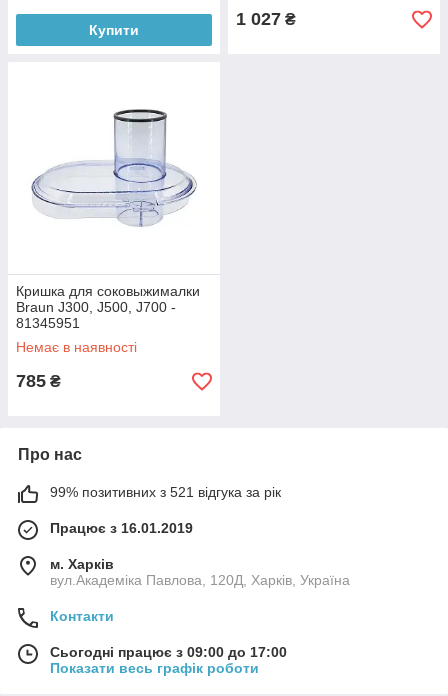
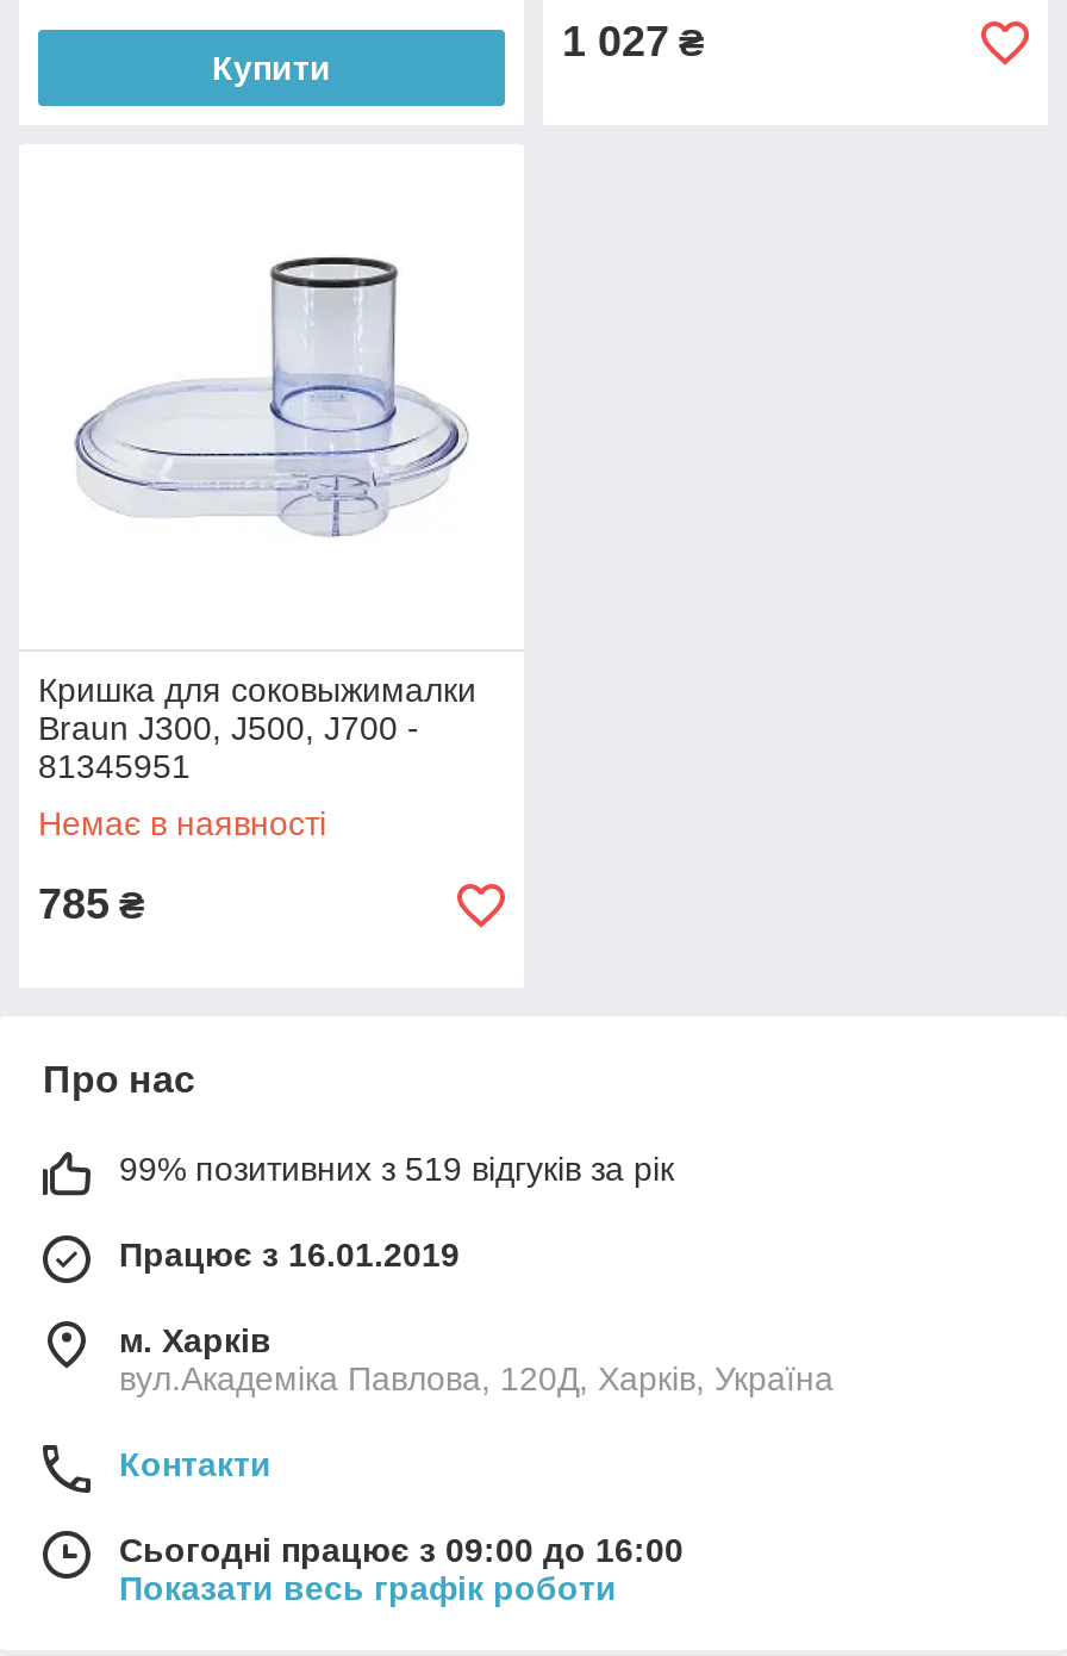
- 99% позитивних з 521 відгука за рік
+ 99% позитивних з 519 відгуків за рік

- Сьогодні працює з 09:00 до 17:00
+ Сьогодні працює з 09:00 до 16:00
